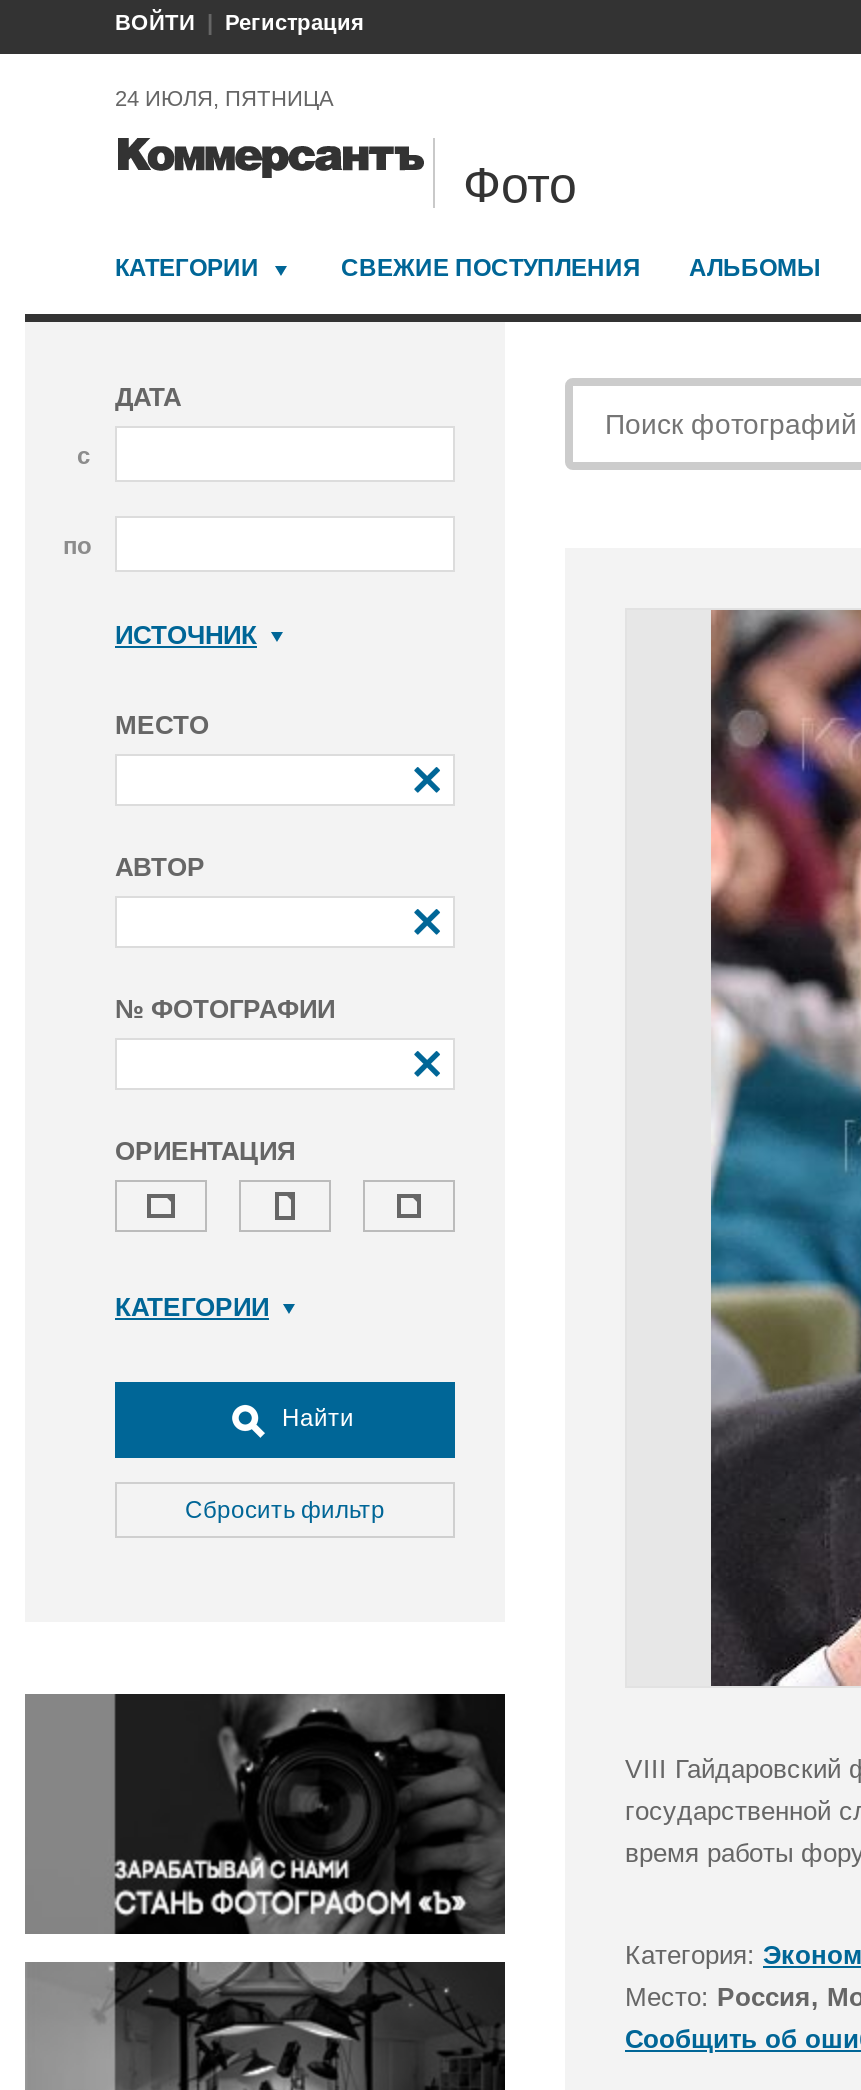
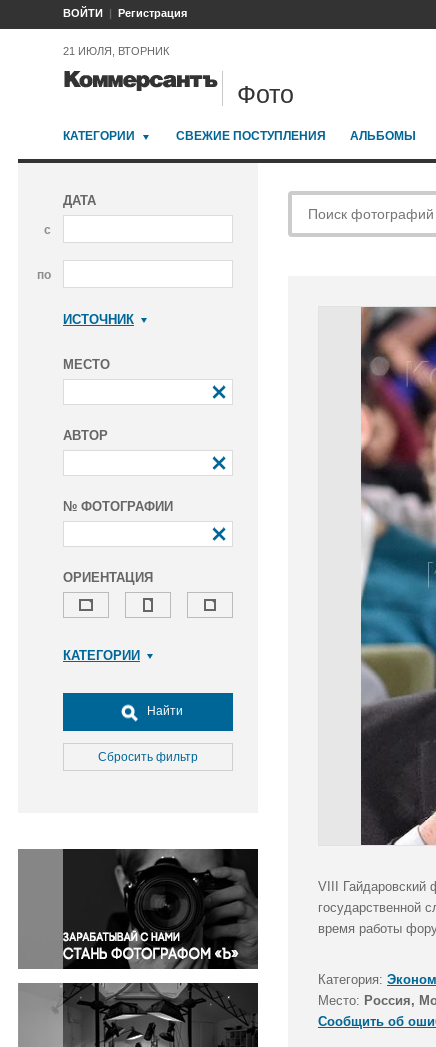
- 24 ИЮЛЯ, ПЯТНИЦА
+ 21 ИЮЛЯ, ВТОРНИК
